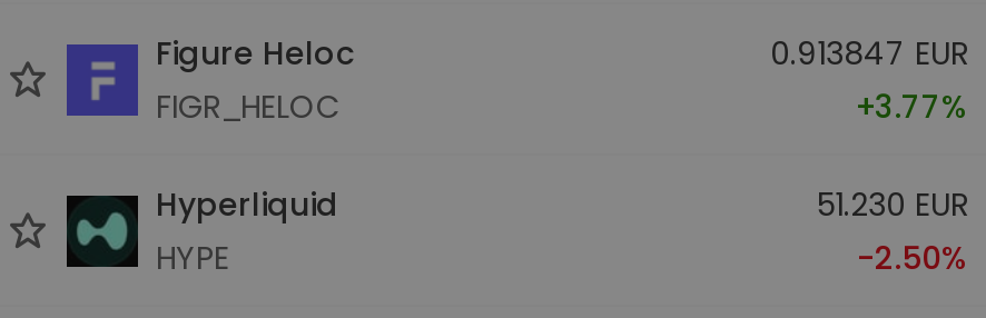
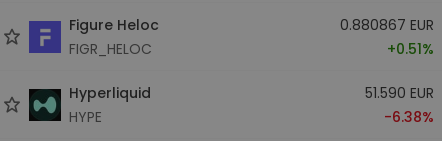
- 0.913847 EUR
+ 0.880867 EUR

- +3.77%
+ +0.51%

- 51.230 EUR
+ 51.590 EUR

- -2.50%
+ -6.38%
